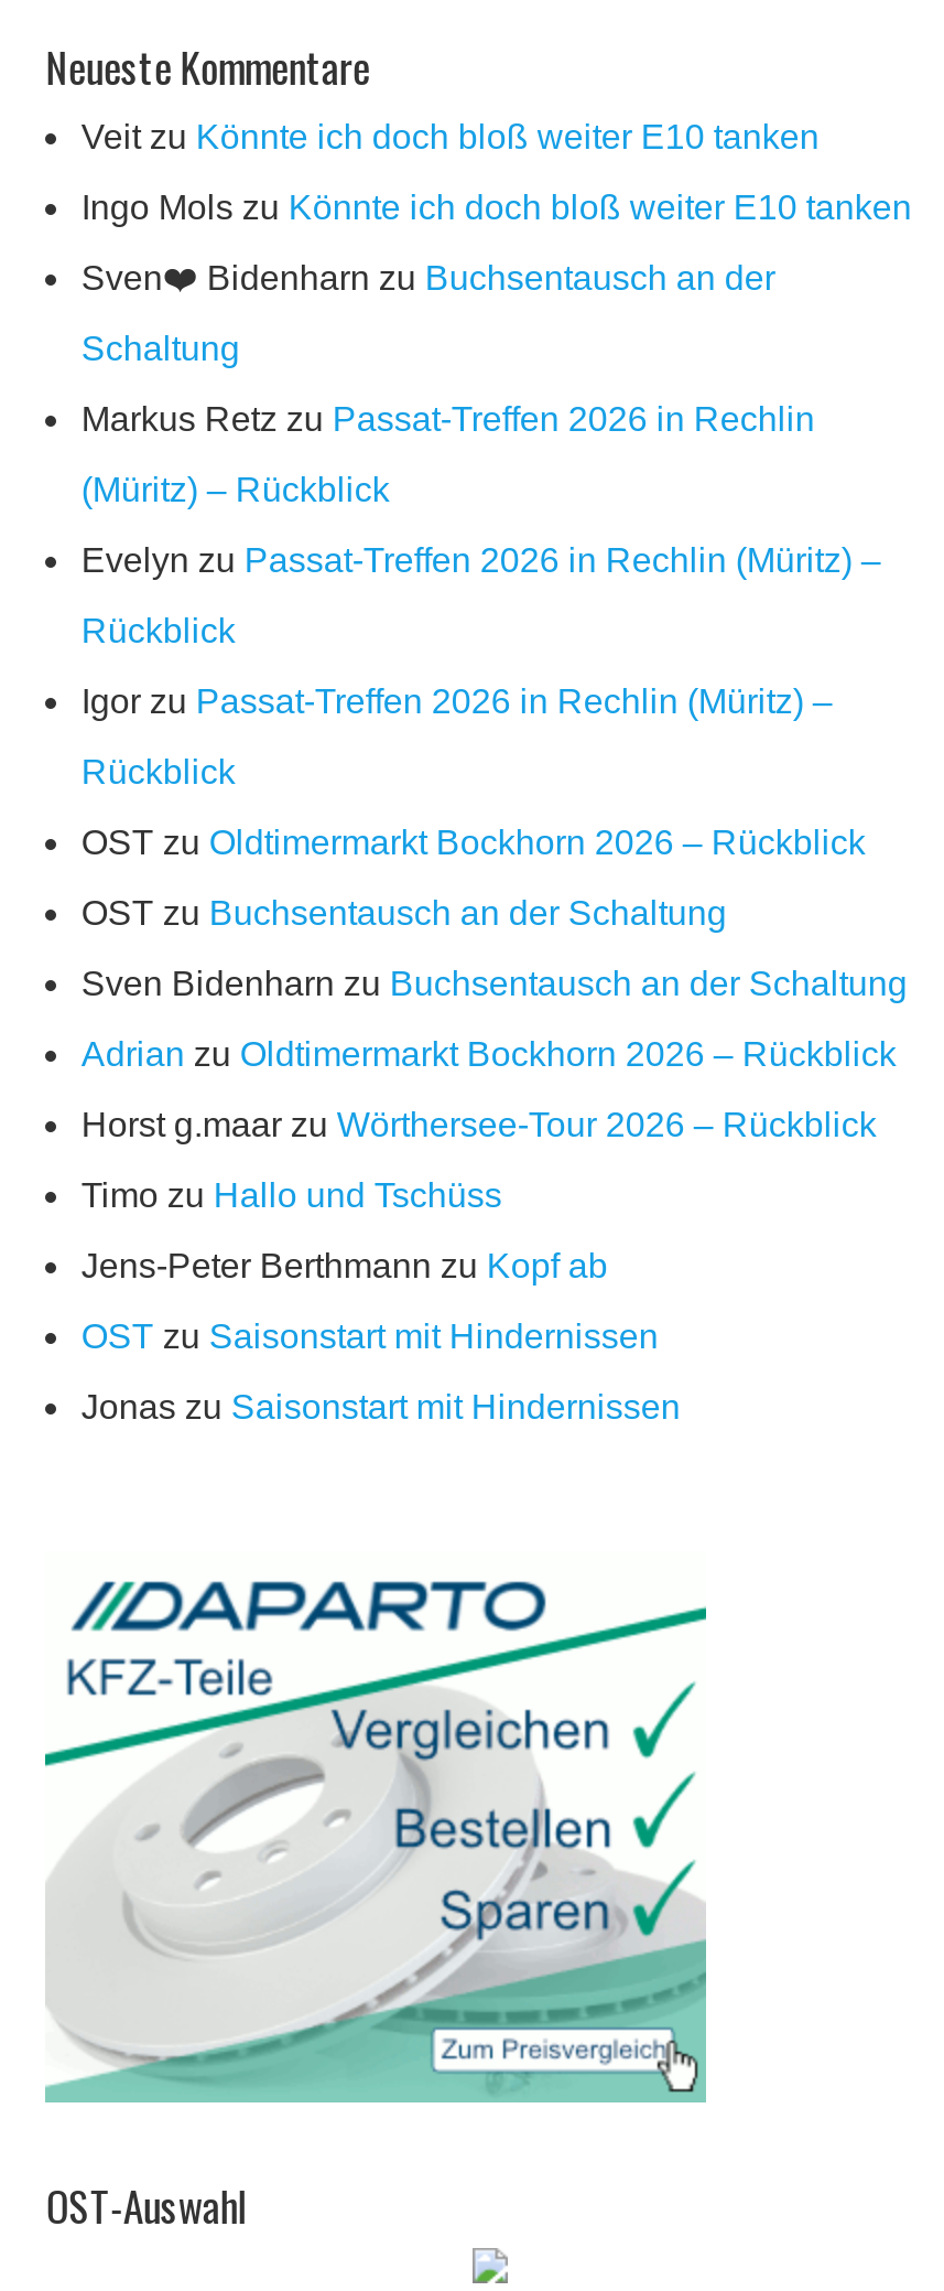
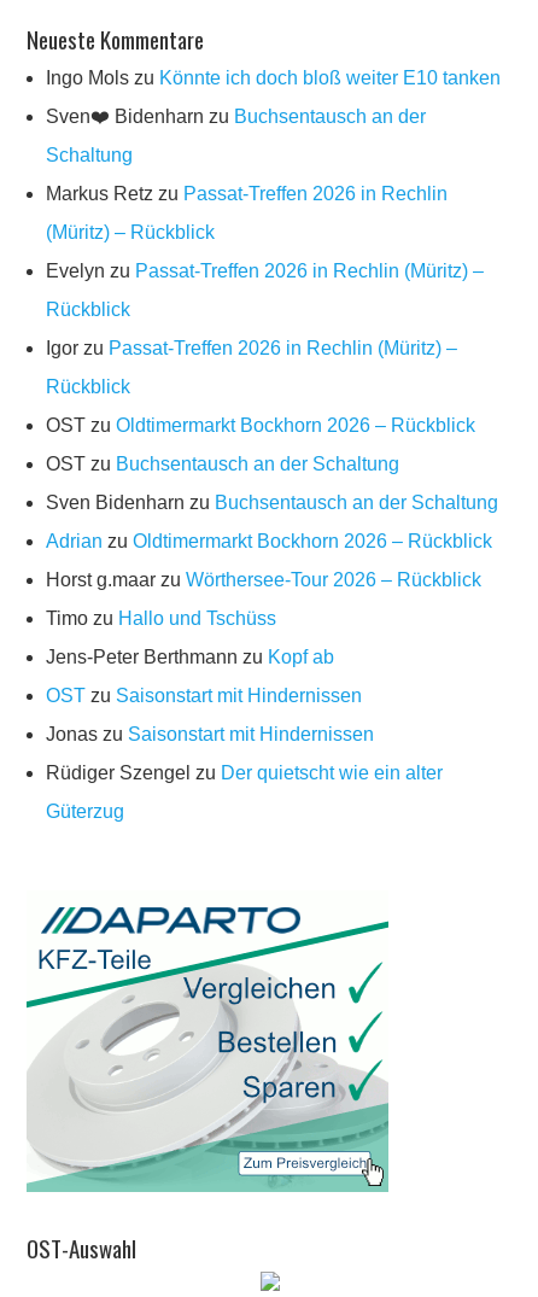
- Veit zu Könnte ich doch bloß weiter E10 tanken

moved up: Ingo Mols zu Könnte ich doch bloß weiter E10 tanken | Schaltung | Markus Retz zu Passat-Treffen 2026 in Rechlin | ... | OST zu Saisonstart mit Hindernissen | Jonas zu Saisonstart mit Hindernissen

+ Rüdiger Szengel zu Der quietscht wie ein alter
+ Güterzug
